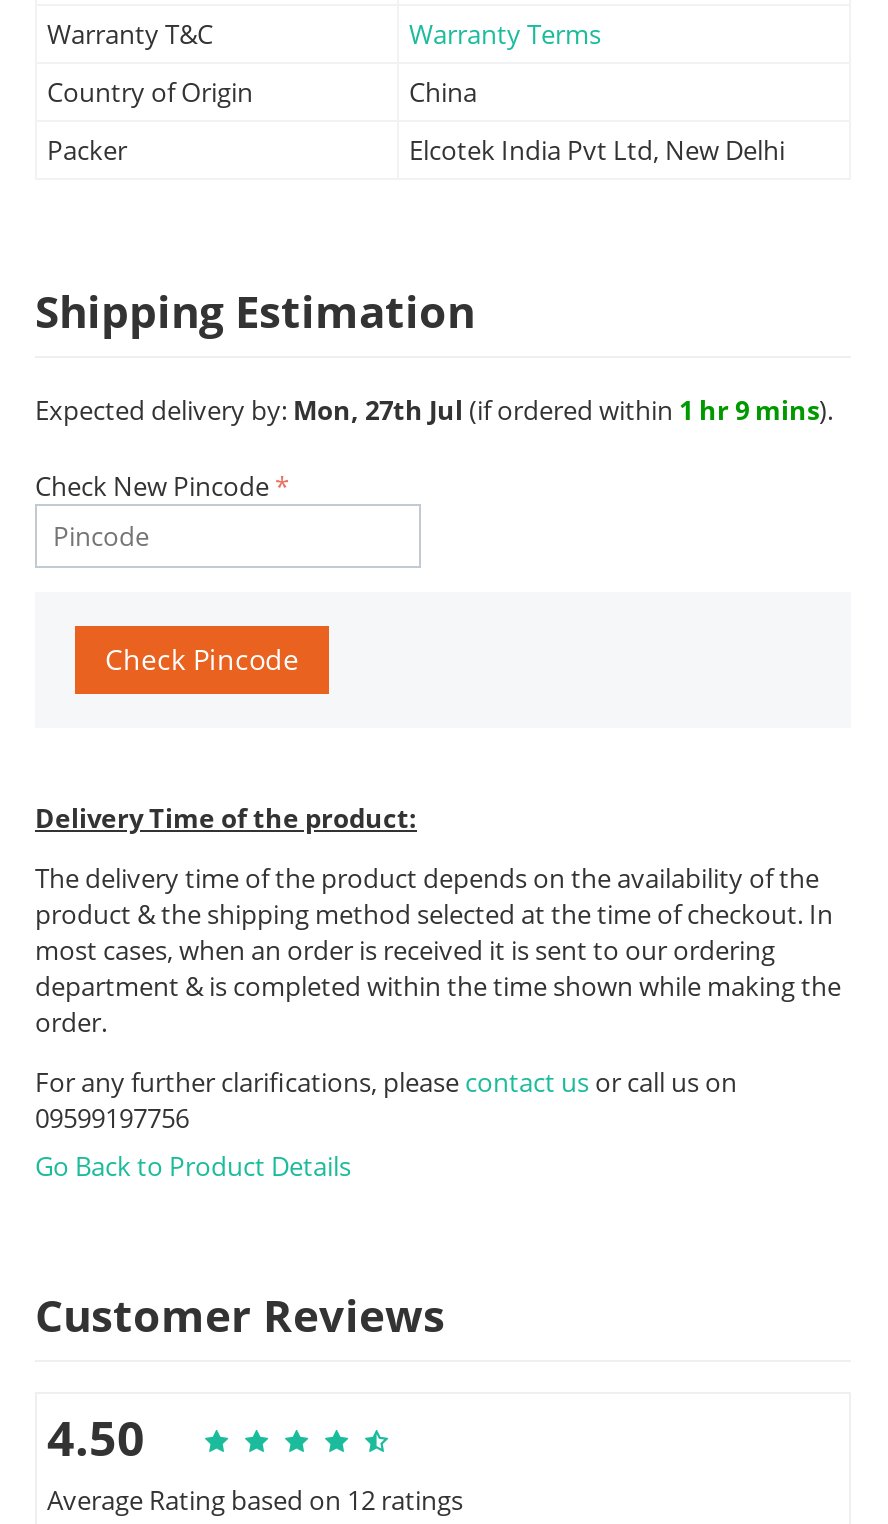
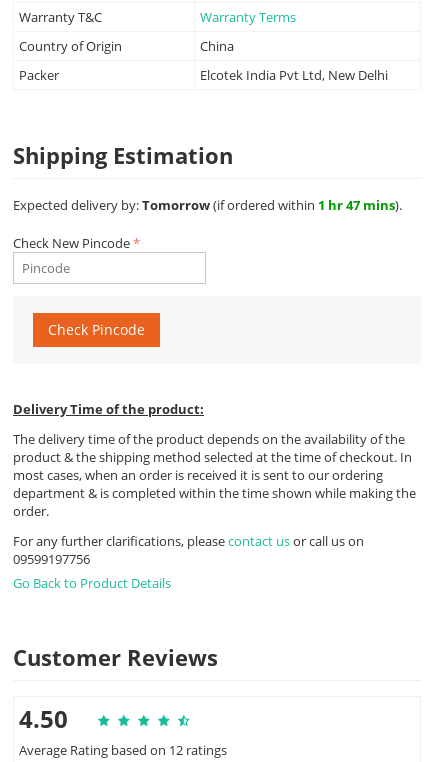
- Expected delivery by: Mon, 27th Jul (if ordered within 1 hr 9 mins).
+ Expected delivery by: Tomorrow (if ordered within 1 hr 47 mins).
